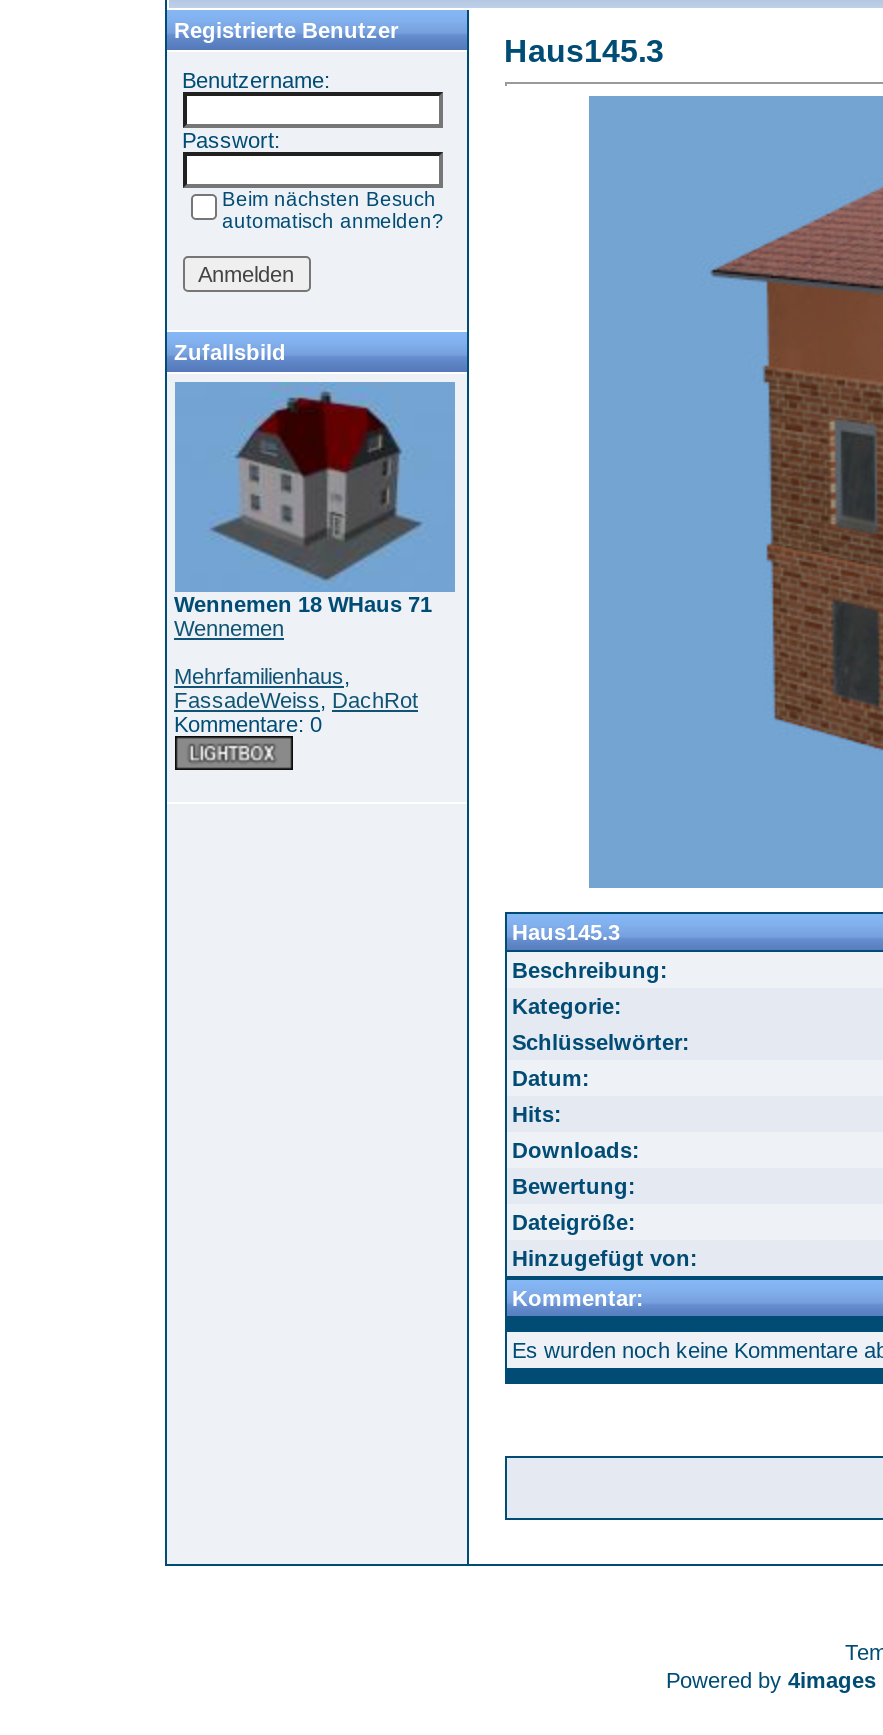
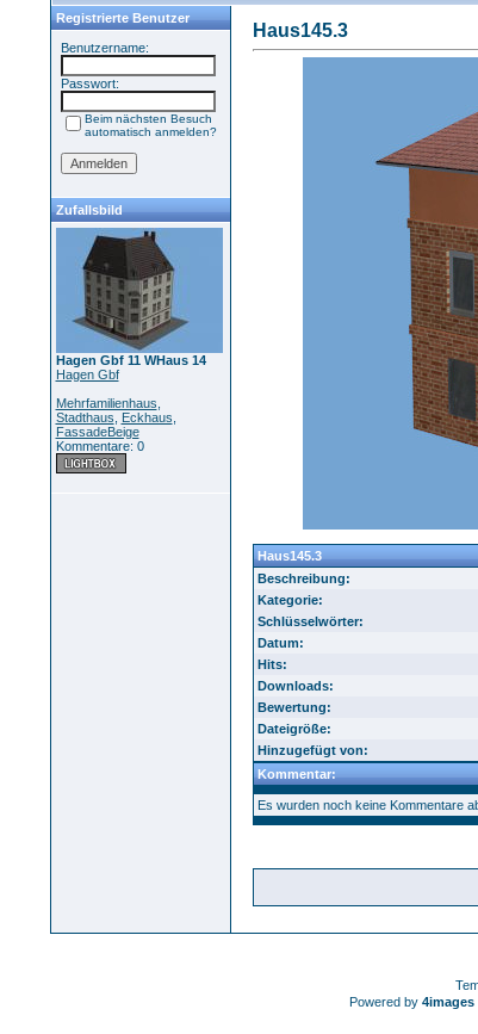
- [image]
- Wennemen 18 WHaus 71
- Wennemen
+ [image]
+ Hagen Gbf 11 WHaus 14
+ Hagen Gbf

- FassadeWeiss,DachRot
+ Stadthaus,Eckhaus,
+ FassadeBeige
